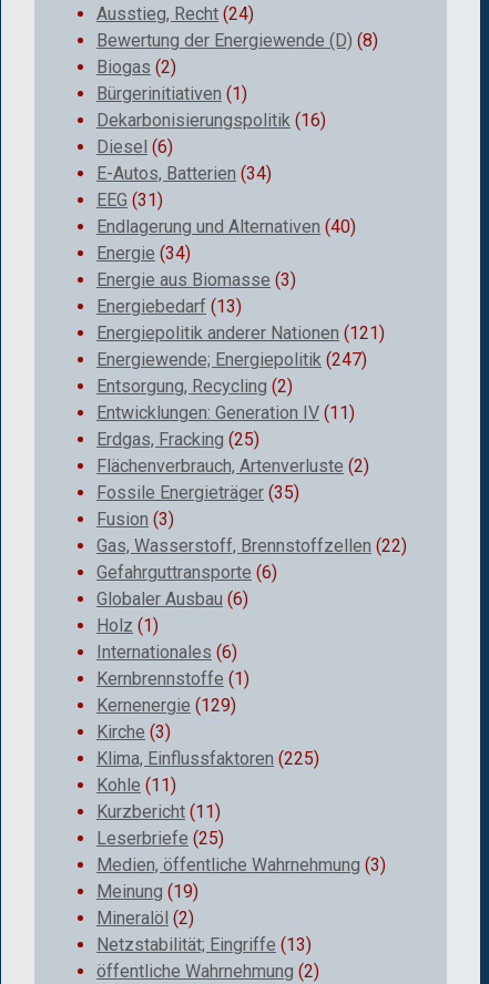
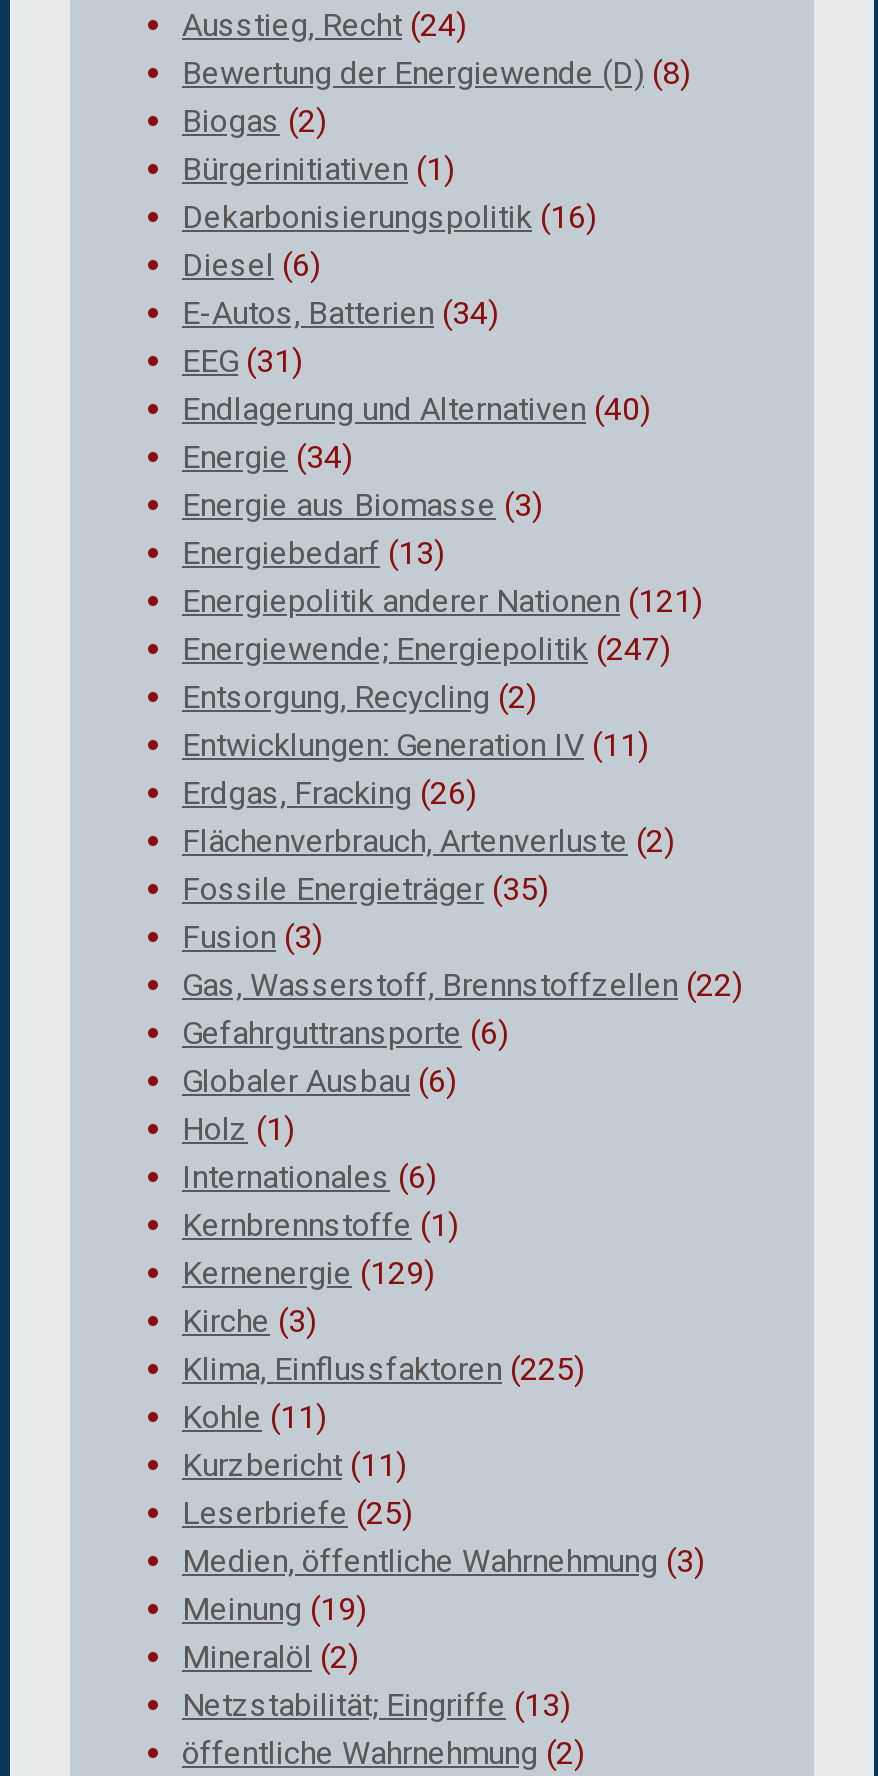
- Erdgas, Fracking (25)
+ Erdgas, Fracking (26)
